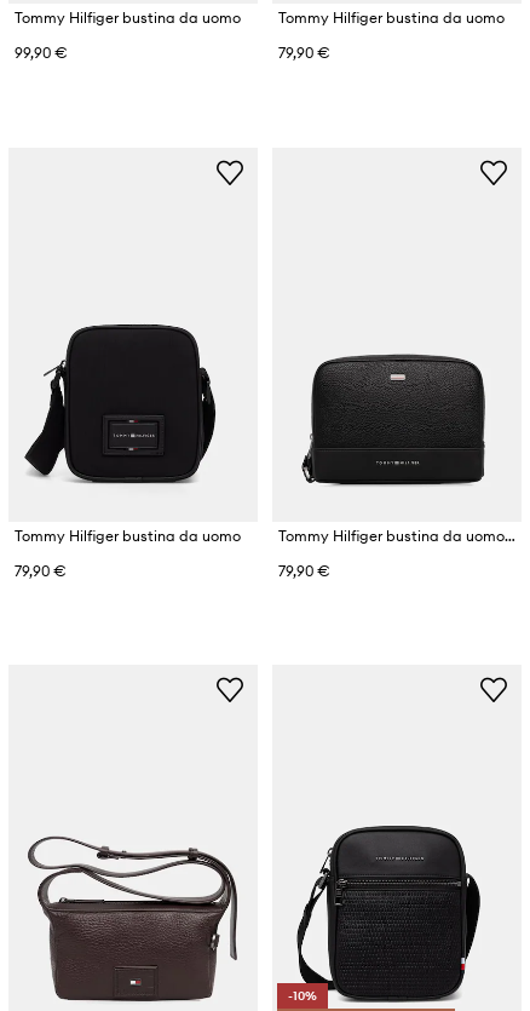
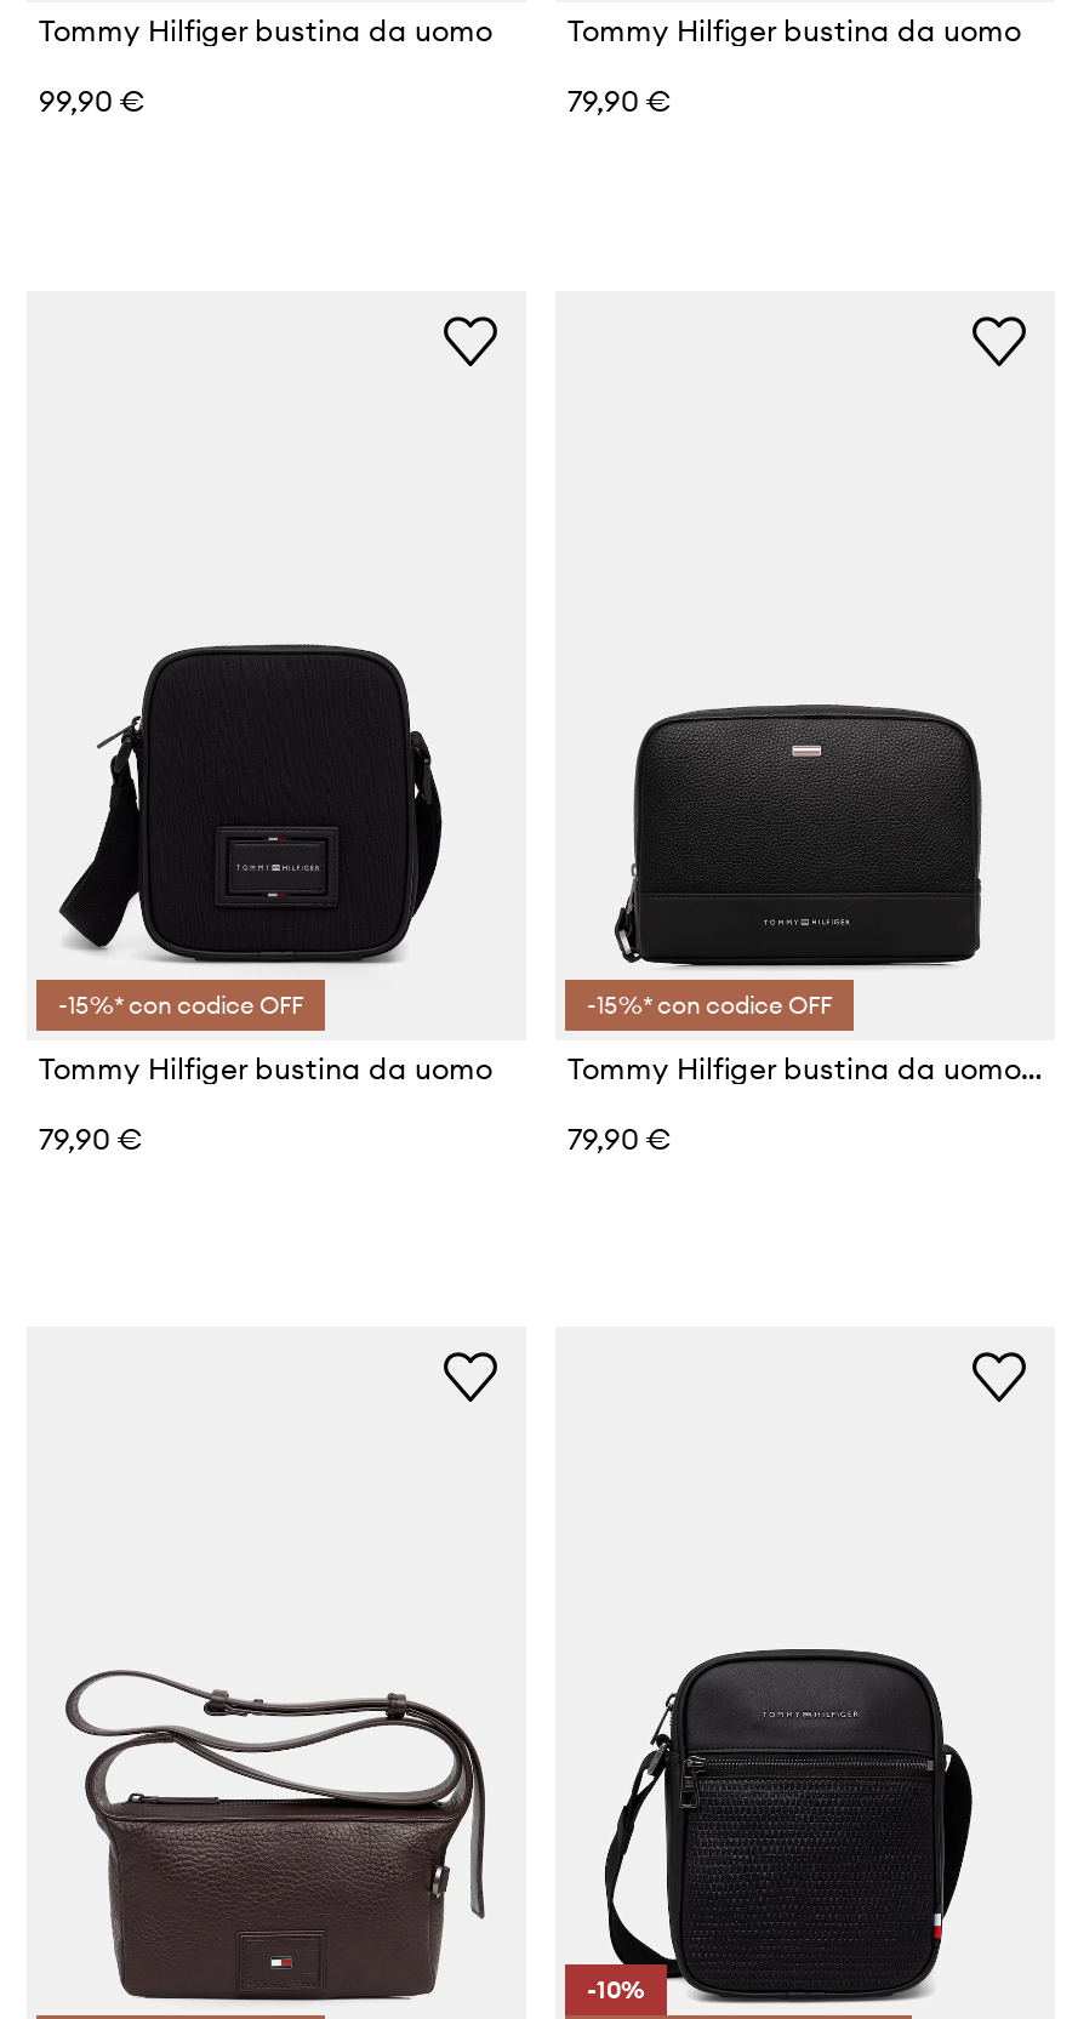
+ -15%* con codice OFF

+ -15%* con codice OFF
